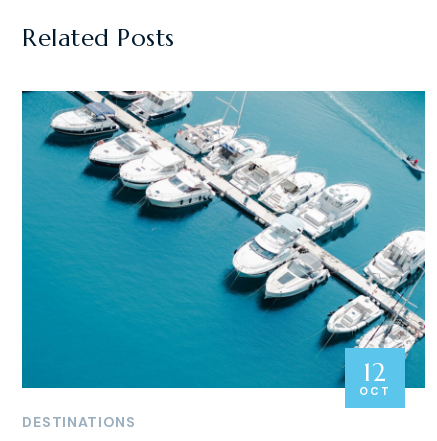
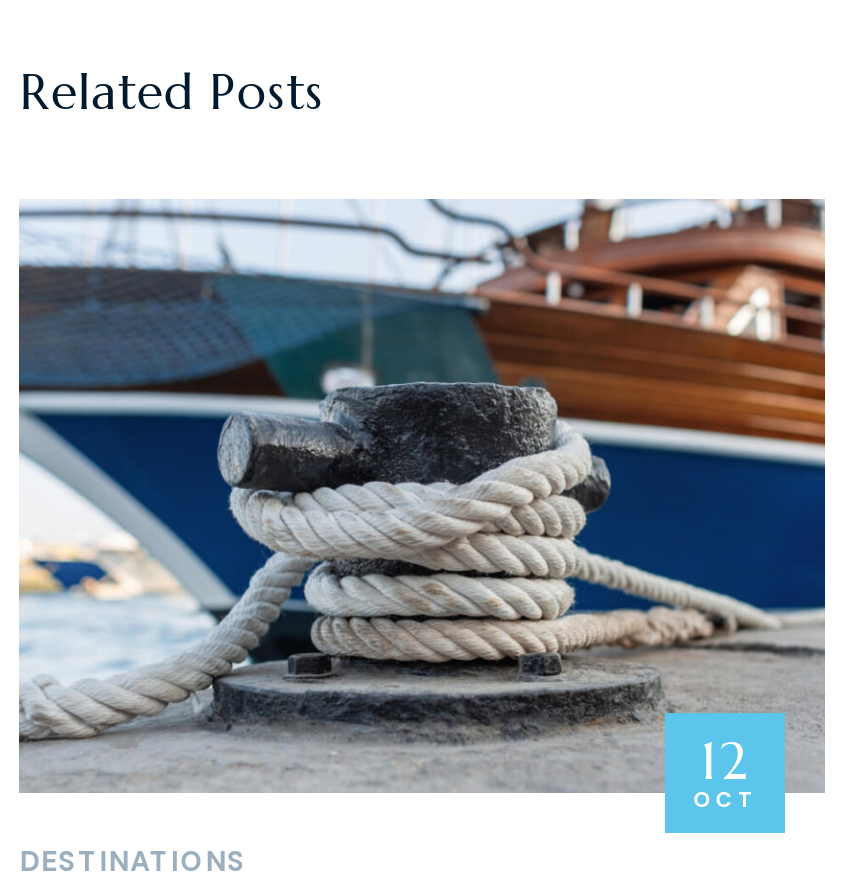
- [image]
+ [image]
